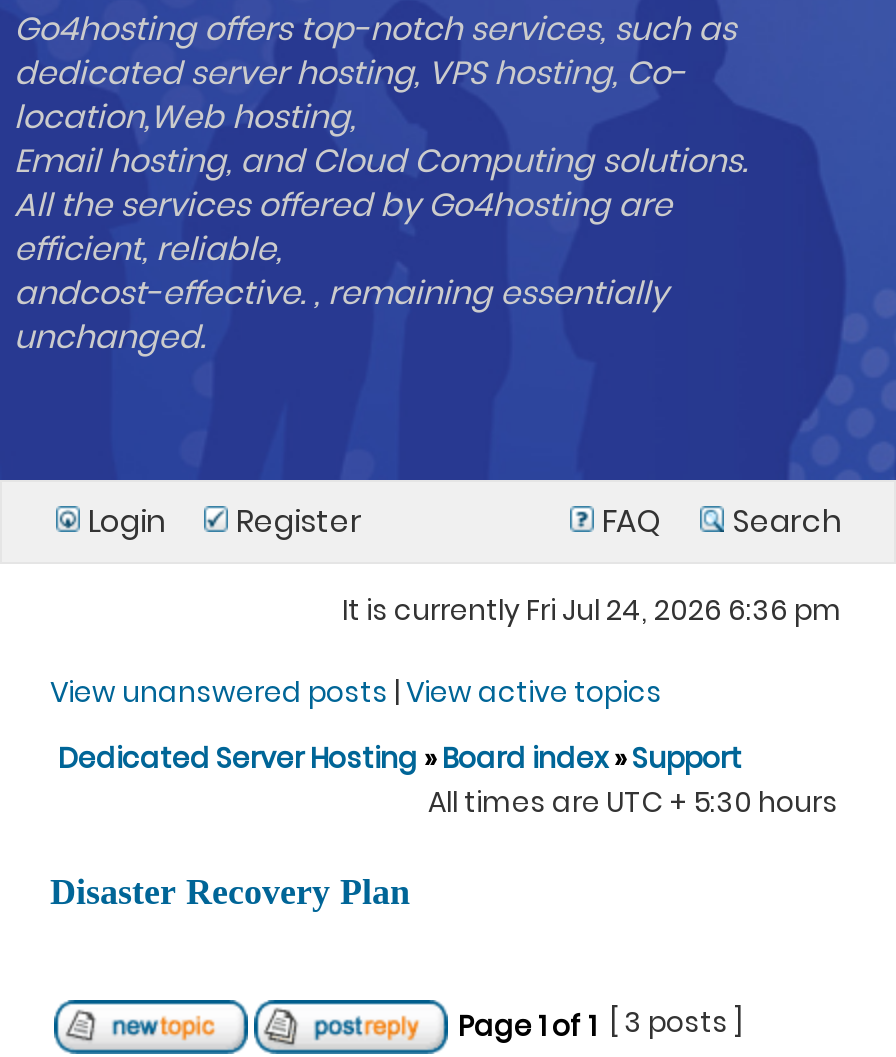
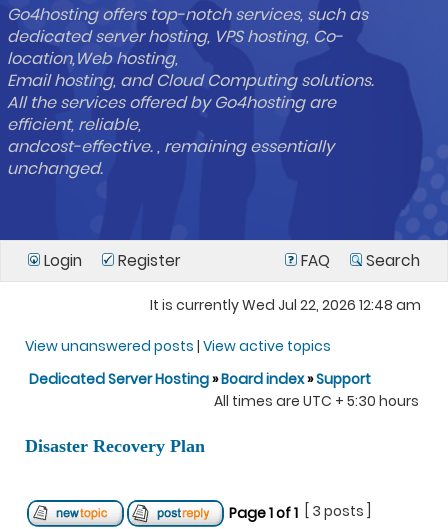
- It is currently Fri Jul 24, 2026 6:36 pm
+ It is currently Wed Jul 22, 2026 12:48 am
